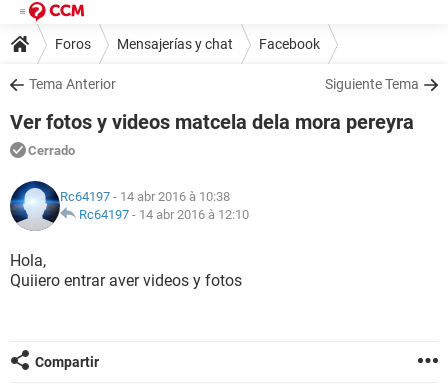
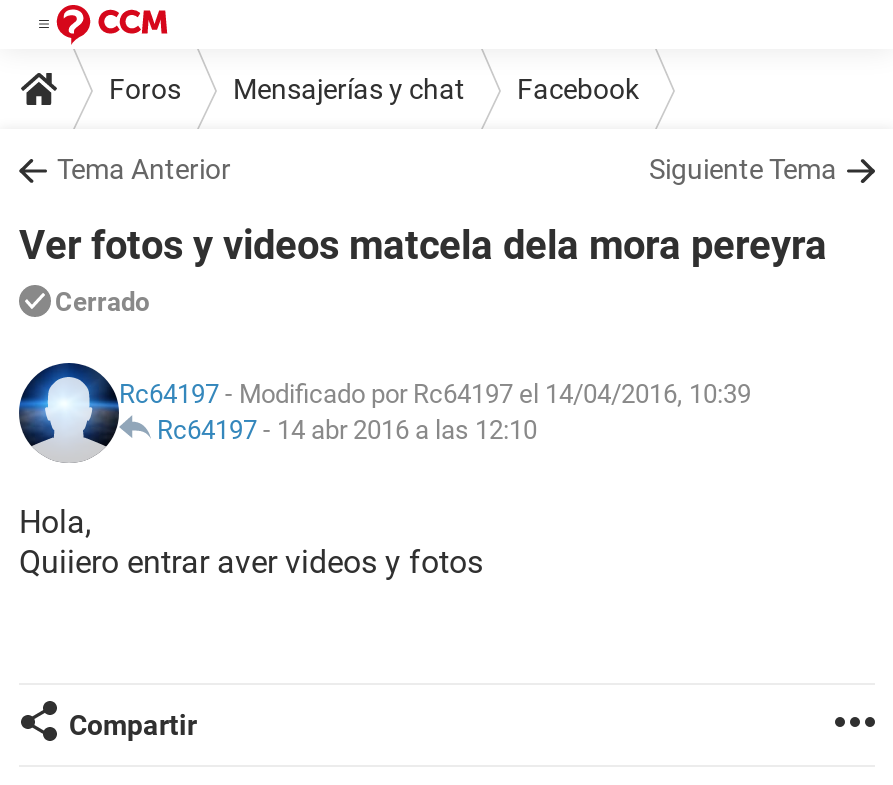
- Rc64197 - 14 abr 2016 à 10:38
- Rc64197 - 14 abr 2016 à 12:10
+ Rc64197 - Modificado por Rc64197 el 14/04/2016, 10:39
+ Rc64197 - 14 abr 2016 a las 12:10
